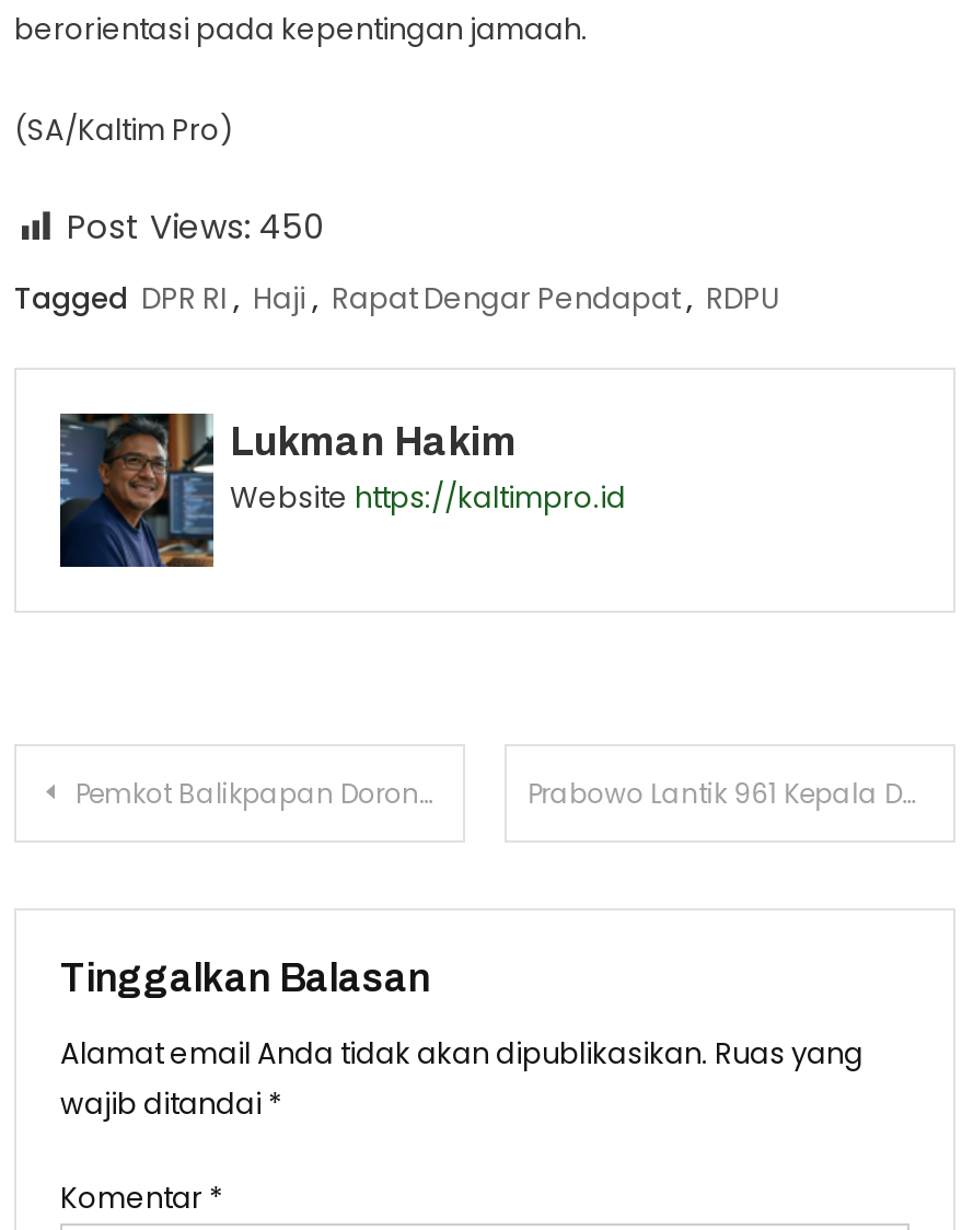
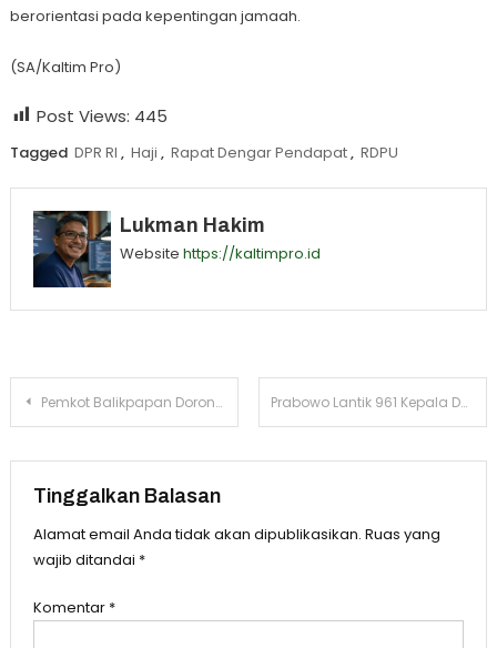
- Post Views: 450
+ Post Views: 445
